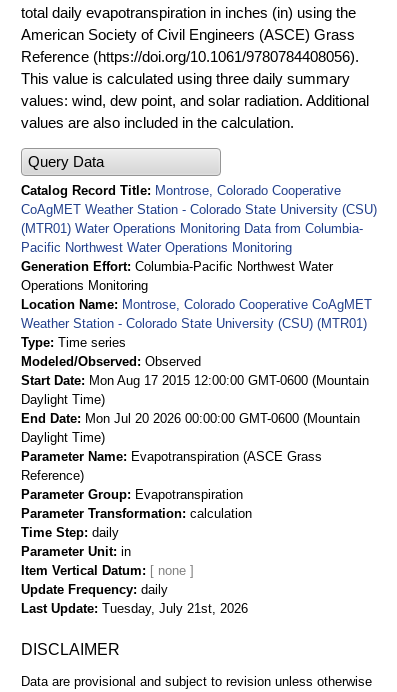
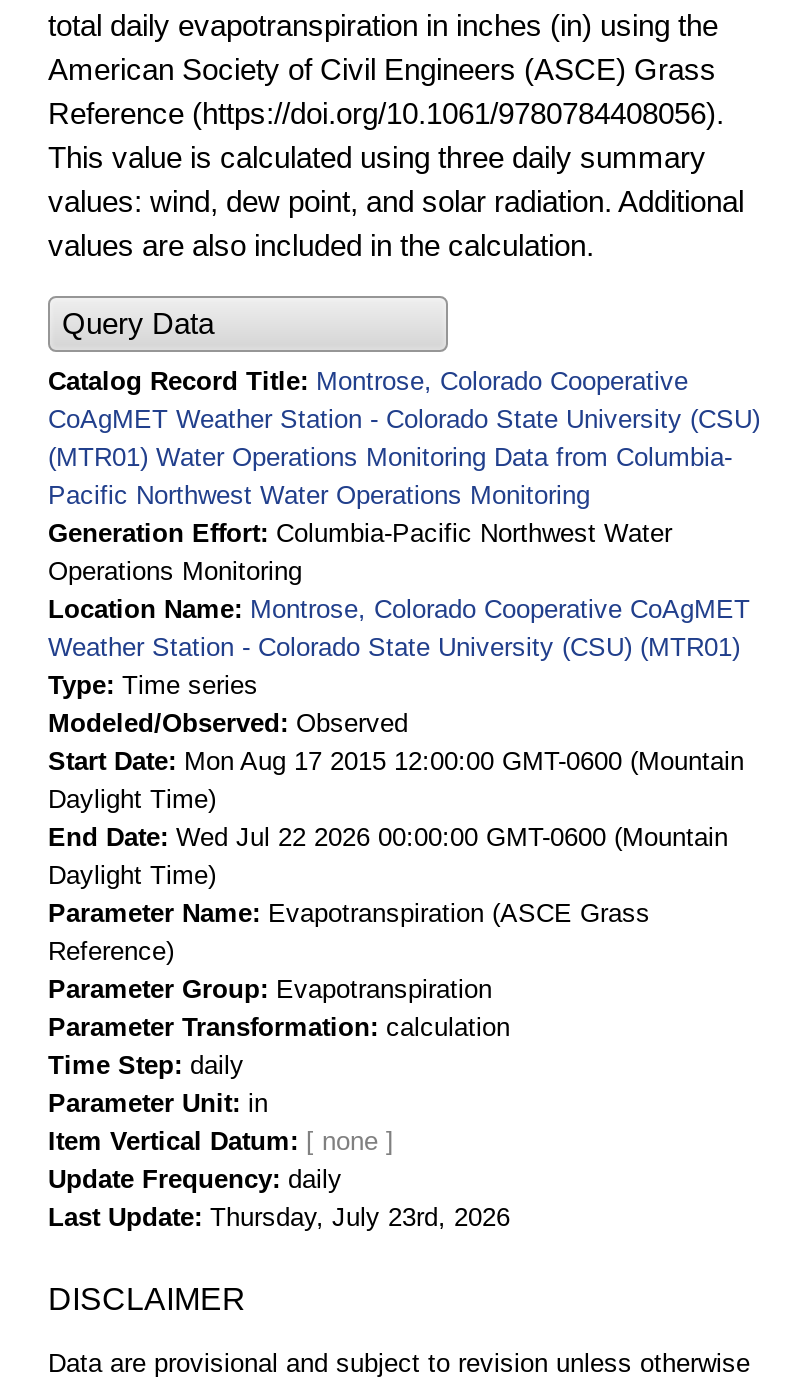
- End Date Mon Jul 20 2026 00:00:00 GMT-0600 (Mountain
+ End Date Wed Jul 22 2026 00:00:00 GMT-0600 (Mountain

- Last Update Tuesday, July 21st, 2026
+ Last Update Thursday, July 23rd, 2026
